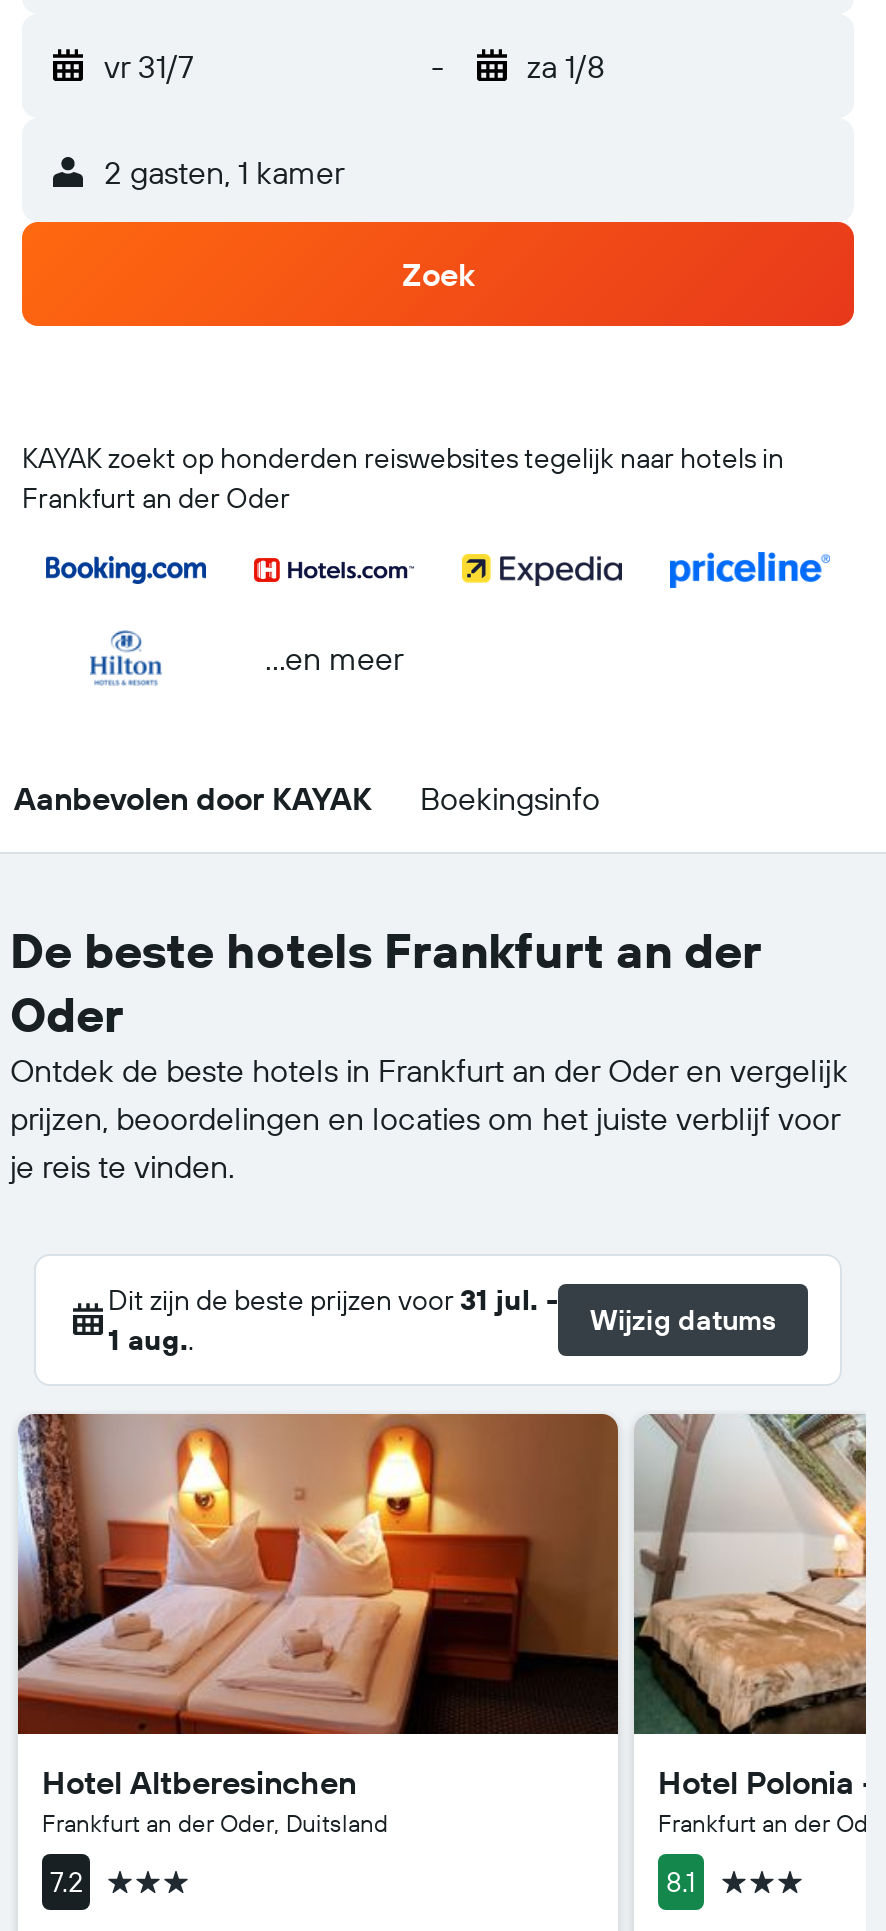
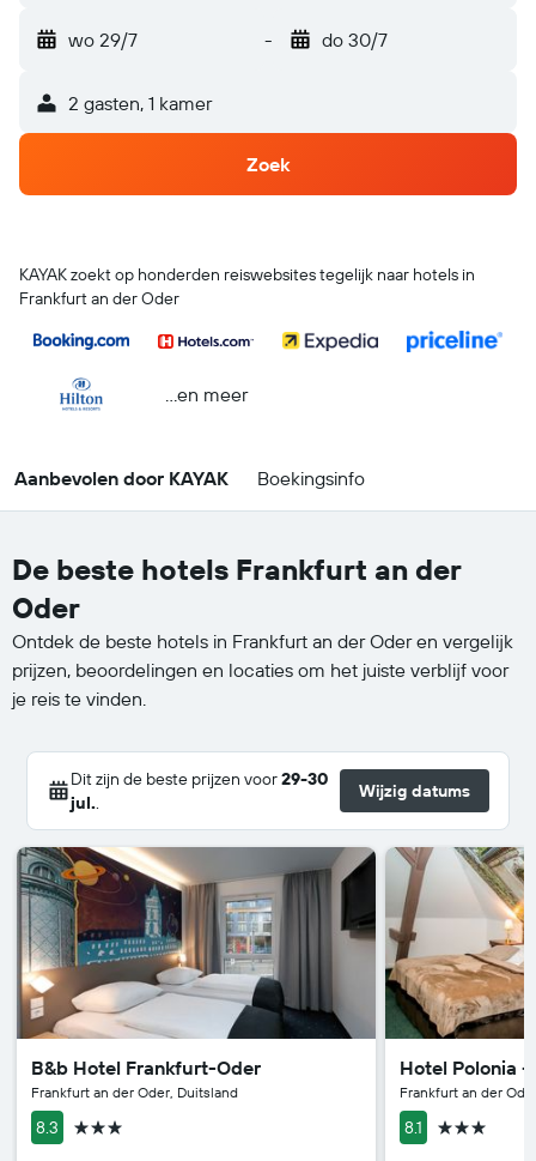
- vr 31/7
+ wo 29/7

- za 1/8
+ do 30/7

- Dit zijn de beste prijzen voor 31 jul. -
- 1 aug..
+ Dit zijn de beste prijzen voor 29-30
+ jul..

- [image]
- Hotel Altberesinchen
+ [image]
+ B&b Hotel Frankfurt-Oder

- 7.2
+ 8.3
